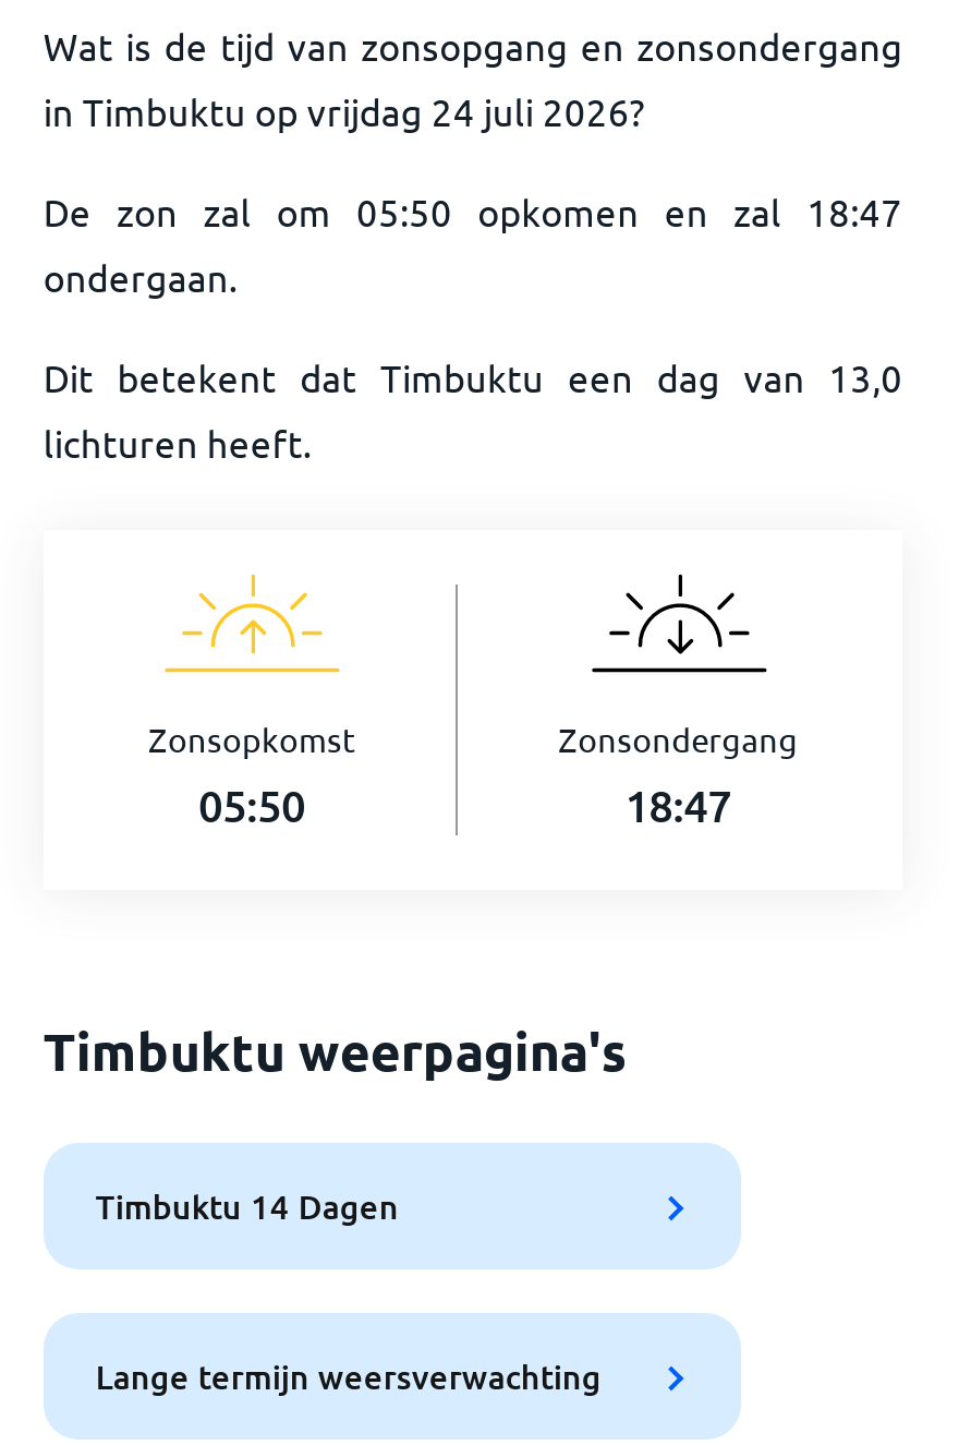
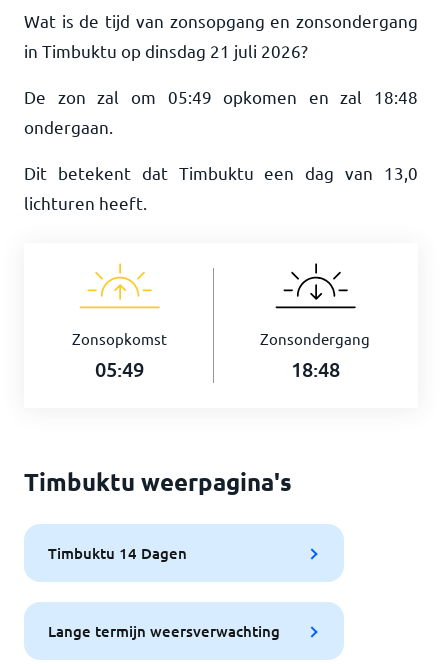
- in Timbuktu op vrijdag 24 juli 2026?
+ in Timbuktu op dinsdag 21 juli 2026?

- De zon zal om 05:50 opkomen en zal 18:47
+ De zon zal om 05:49 opkomen en zal 18:48

- 05:50
+ 05:49

- 18:47
+ 18:48
